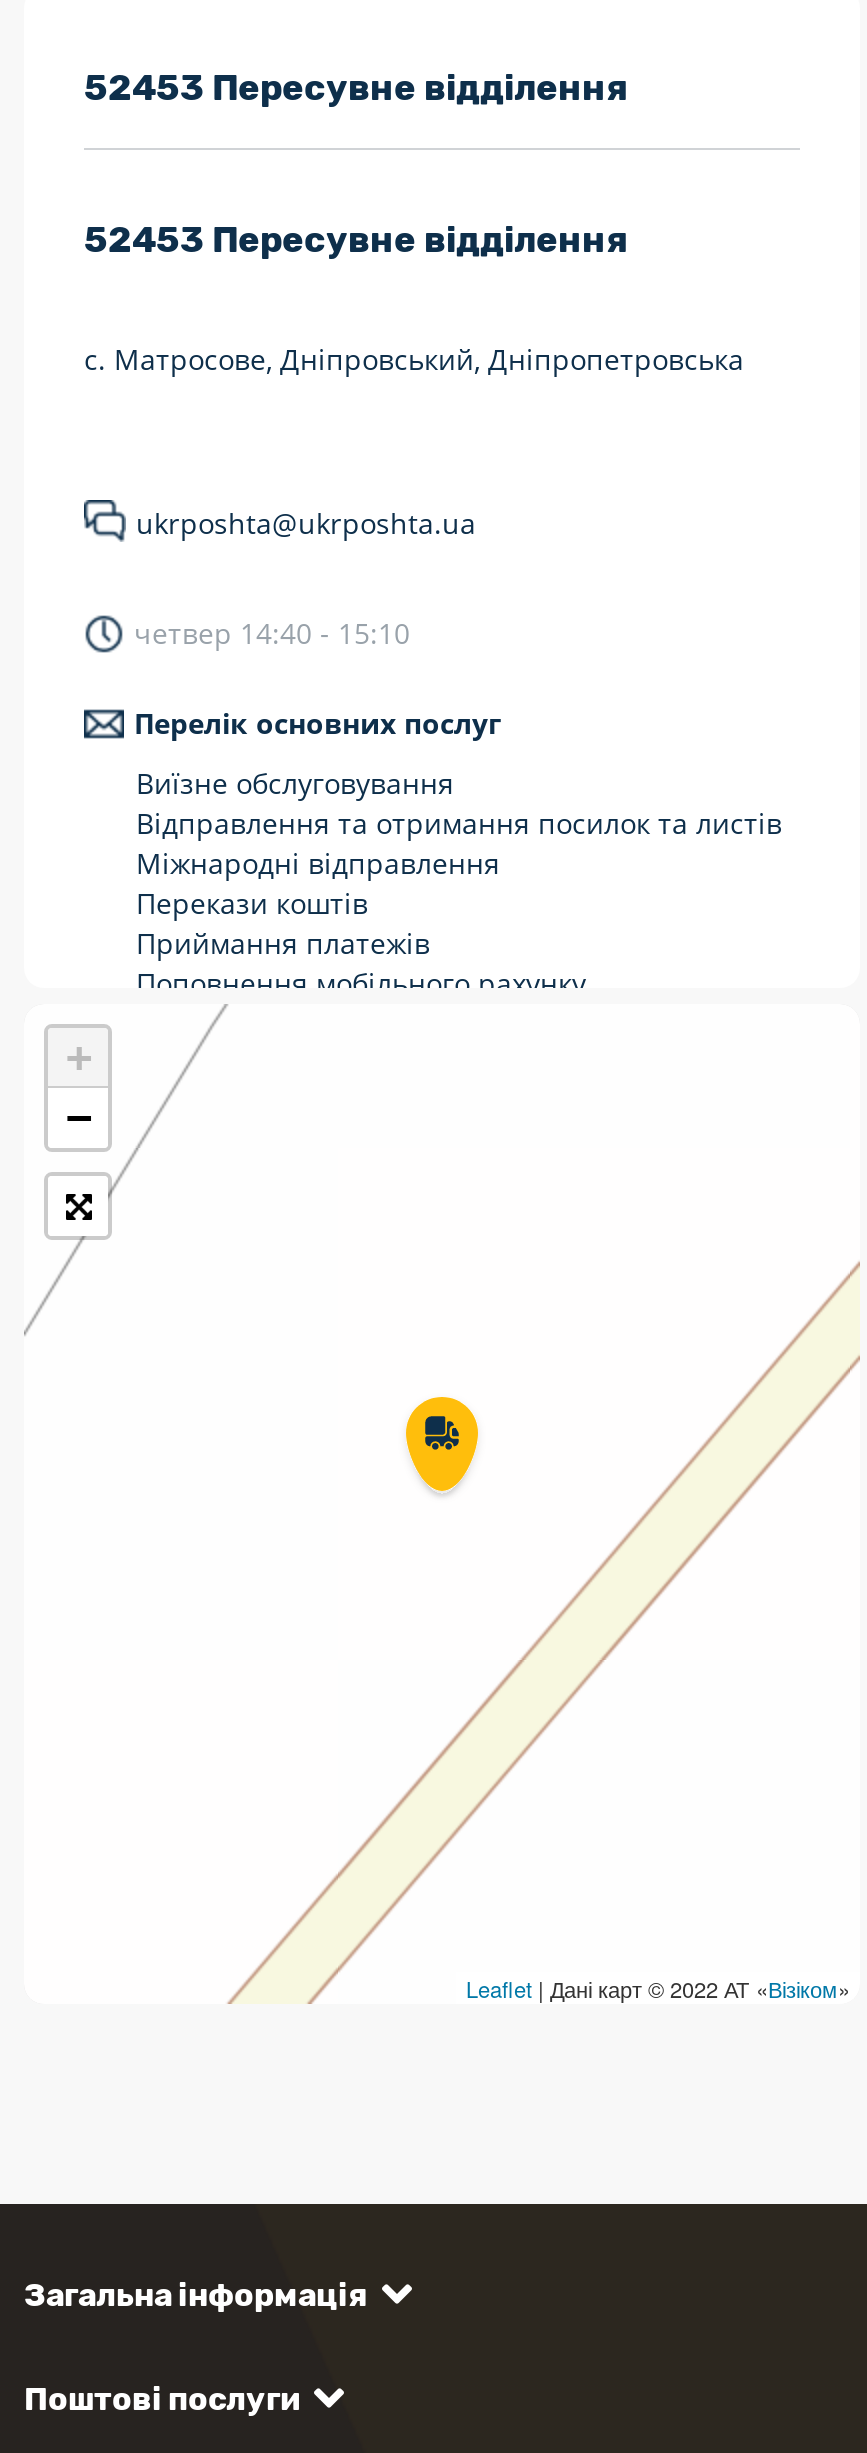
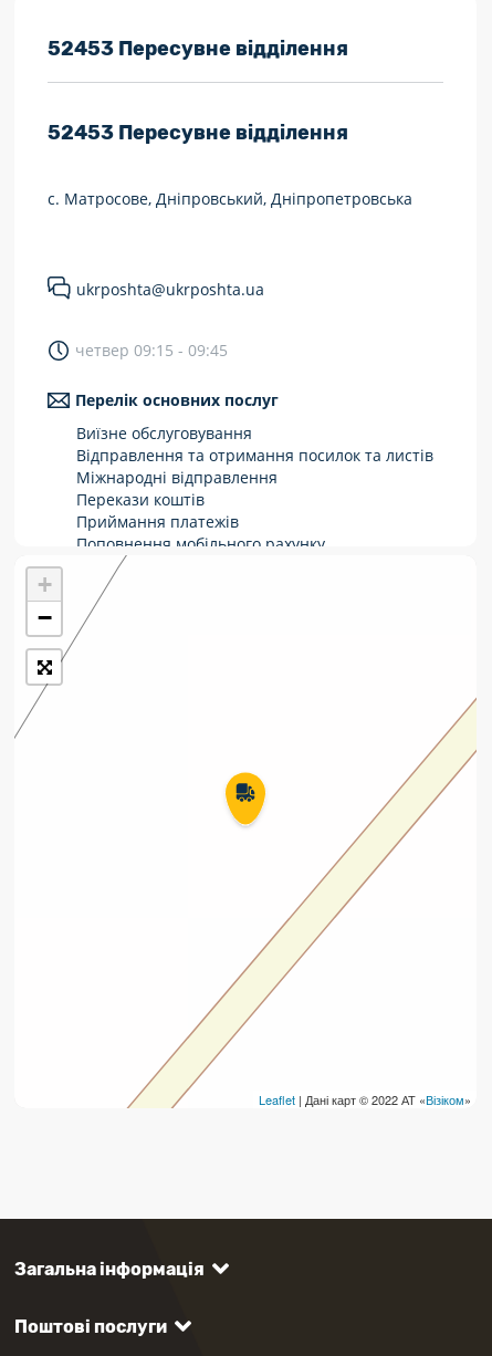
- четвер 14:40 - 15:10
+ четвер 09:15 - 09:45
